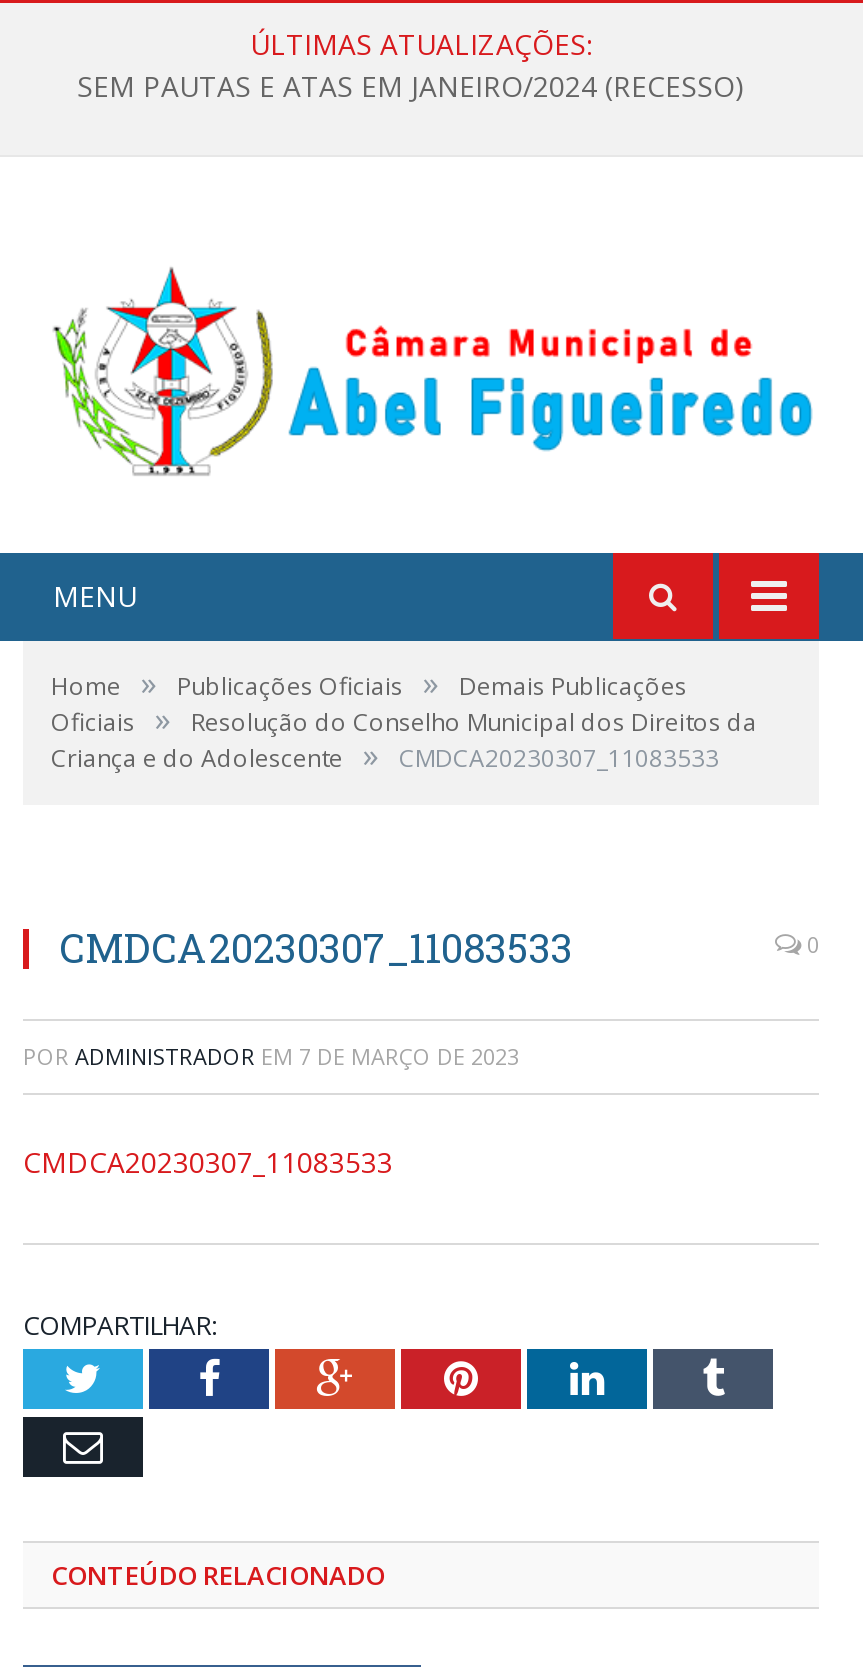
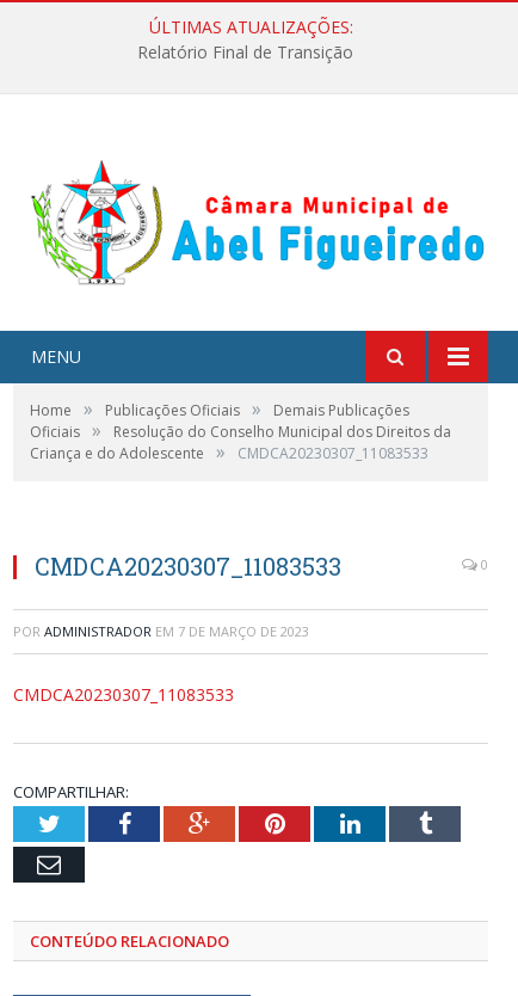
- SEM PAUTAS E ATAS EM JANEIRO/2024 (RECESSO)
+ Relatório Final de Transição
